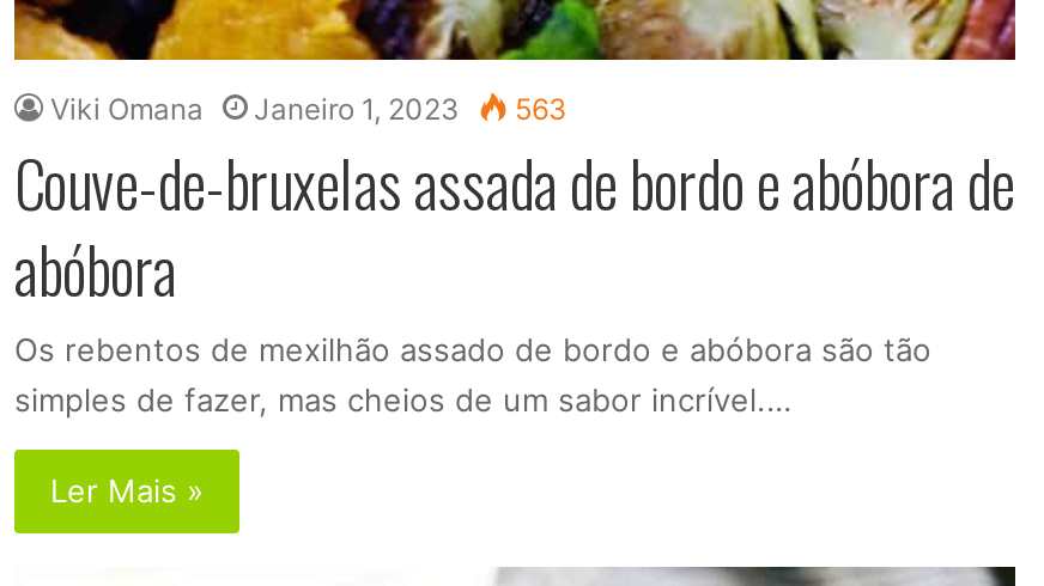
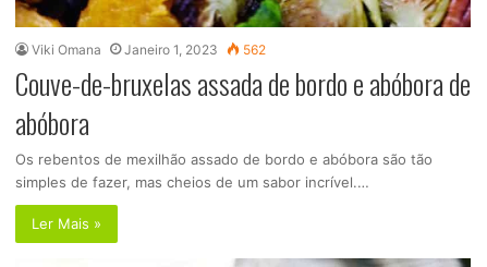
- Viki Omana Janeiro 1, 2023 563
+ Viki Omana Janeiro 1, 2023 562
